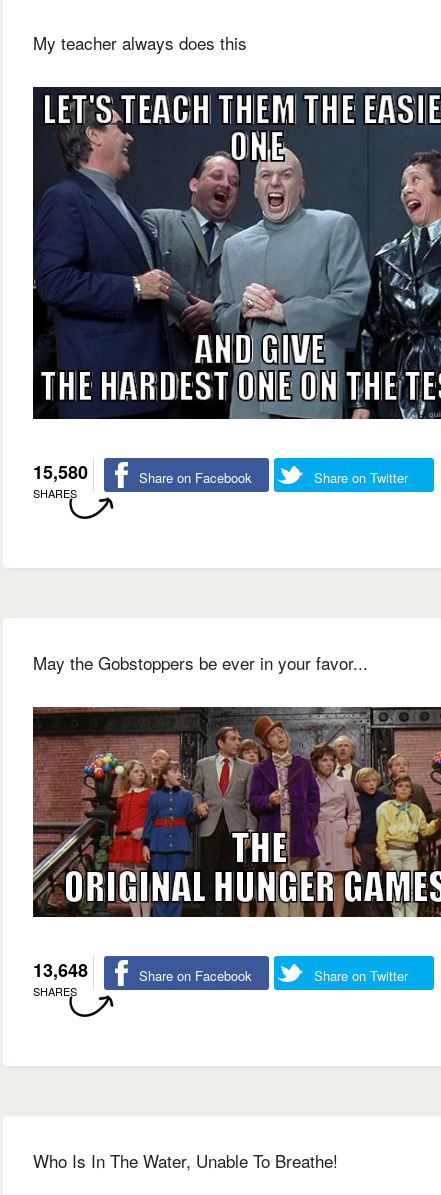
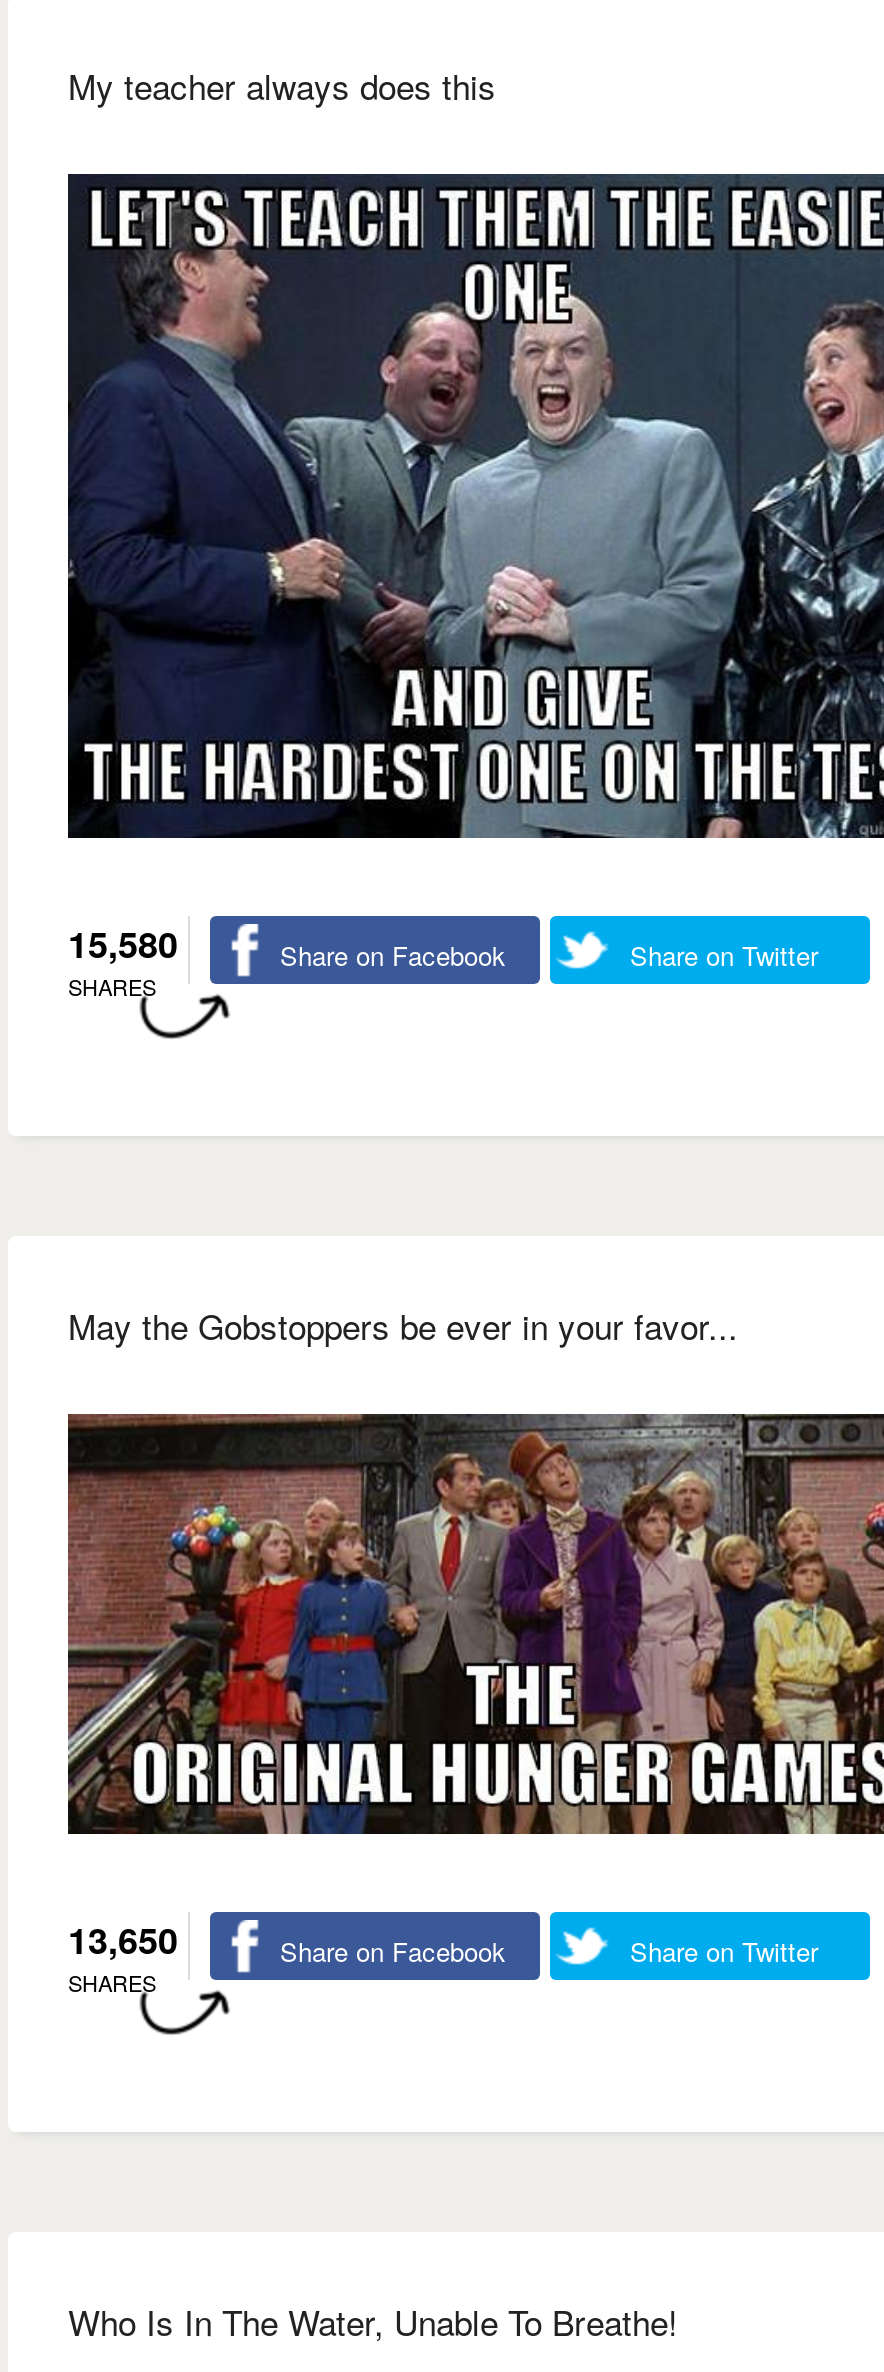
- 13,648
+ 13,650
